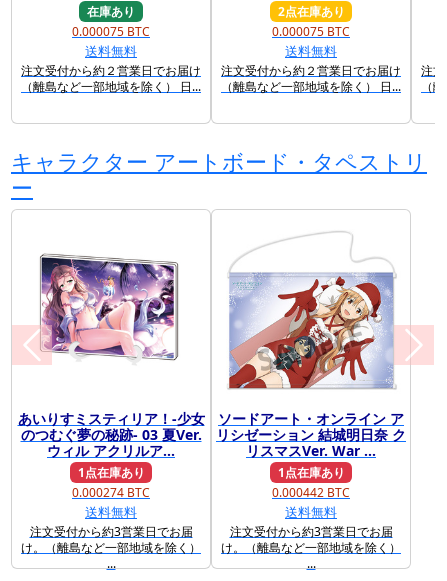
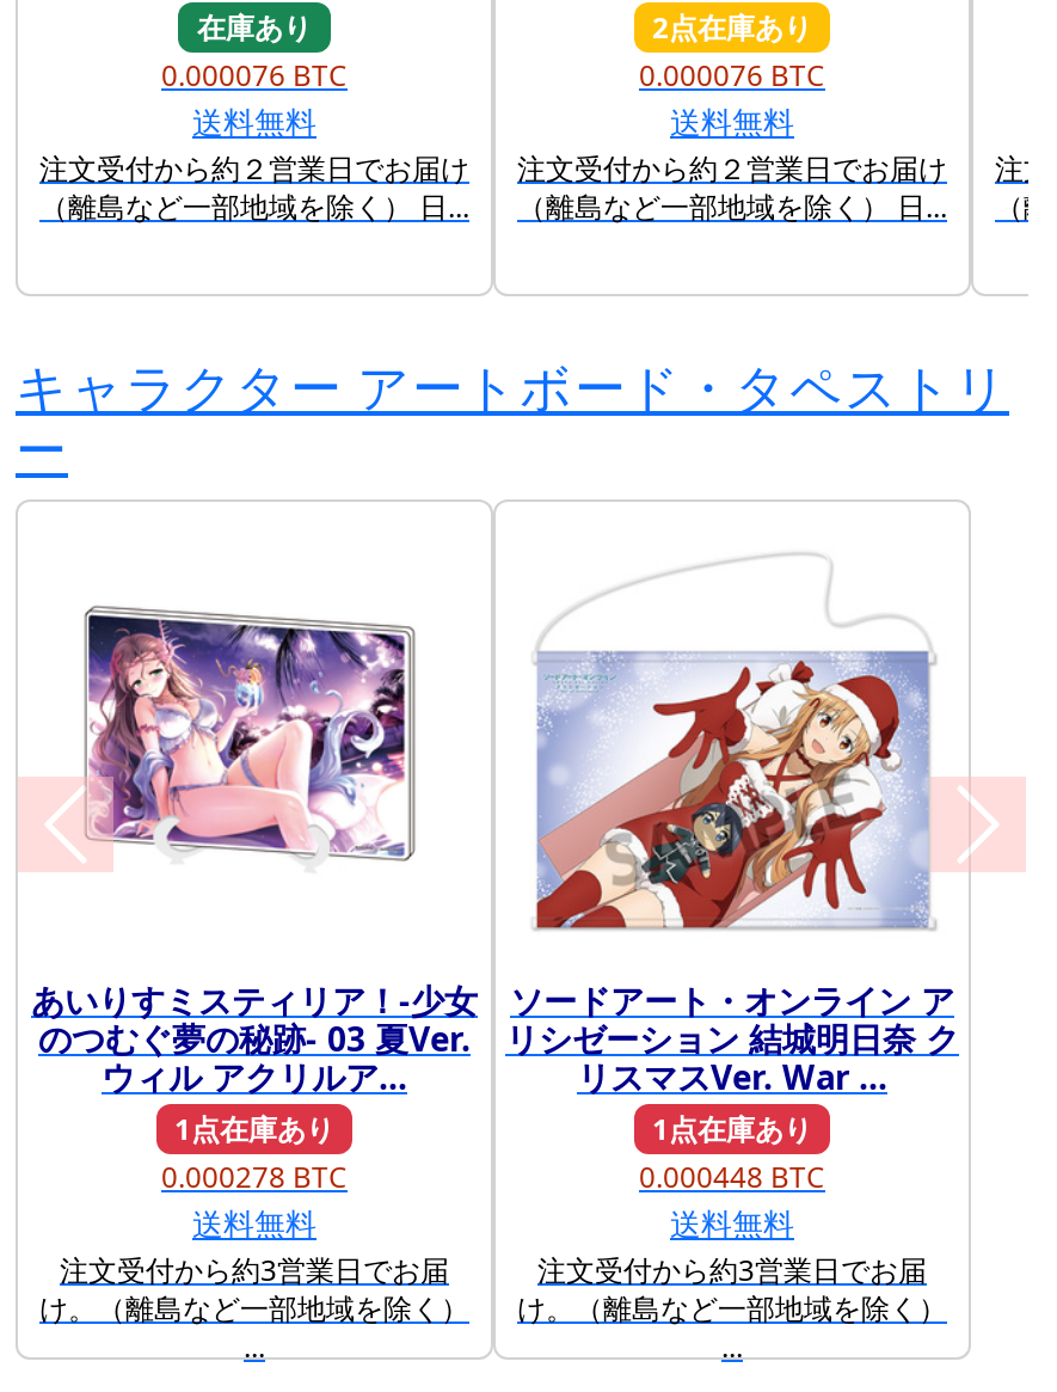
- 0.000075 BTC
+ 0.000076 BTC

- 0.000075 BTC
+ 0.000076 BTC

- 0.000274 BTC
+ 0.000278 BTC

- 0.000442 BTC
+ 0.000448 BTC
